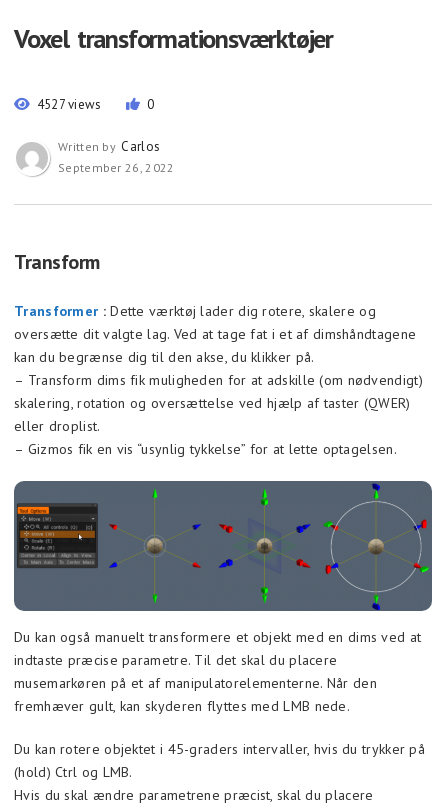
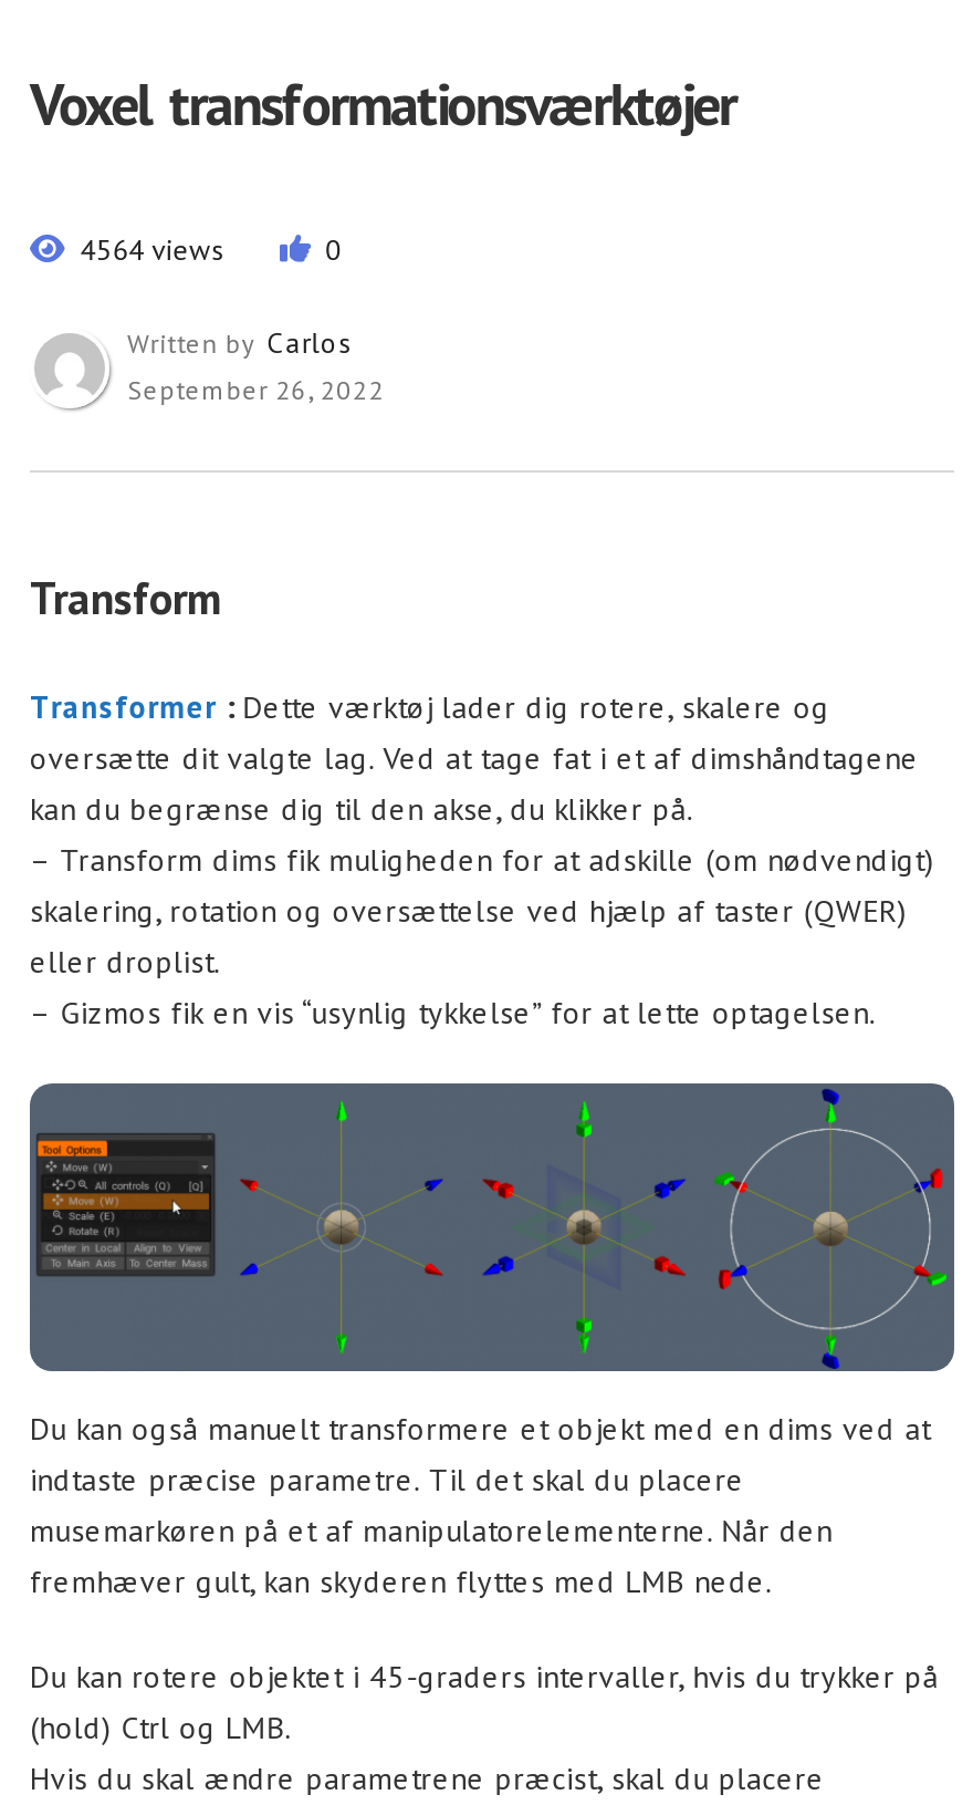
- 4527 views
+ 4564 views
